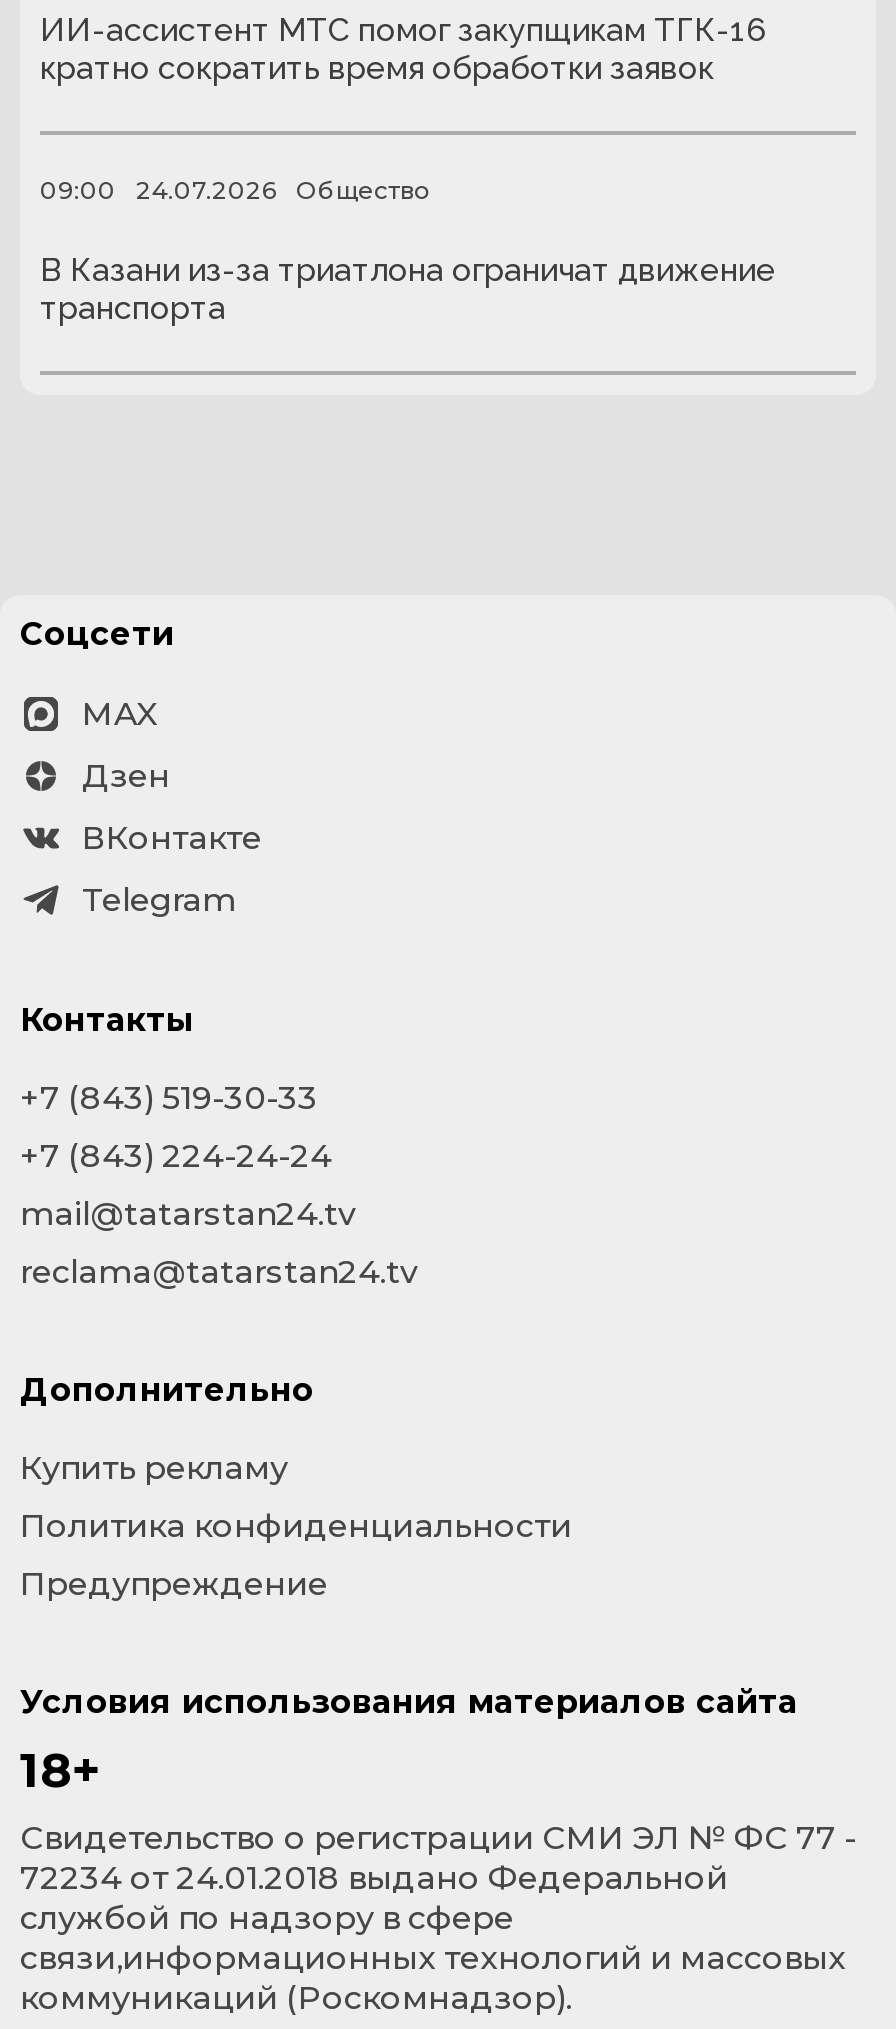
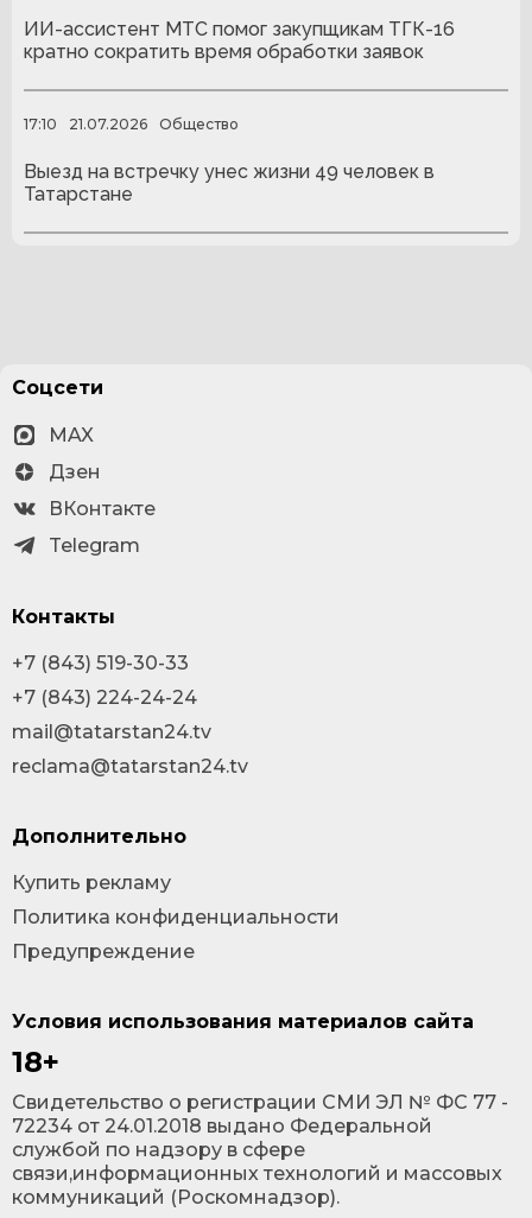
- 09:00
+ 17:10

- 24.07.2026
+ 21.07.2026

- В Казани из-за триатлона ограничат движение
- транспорта
+ Выезд на встречку унес жизни 49 человек в
+ Татарстане
